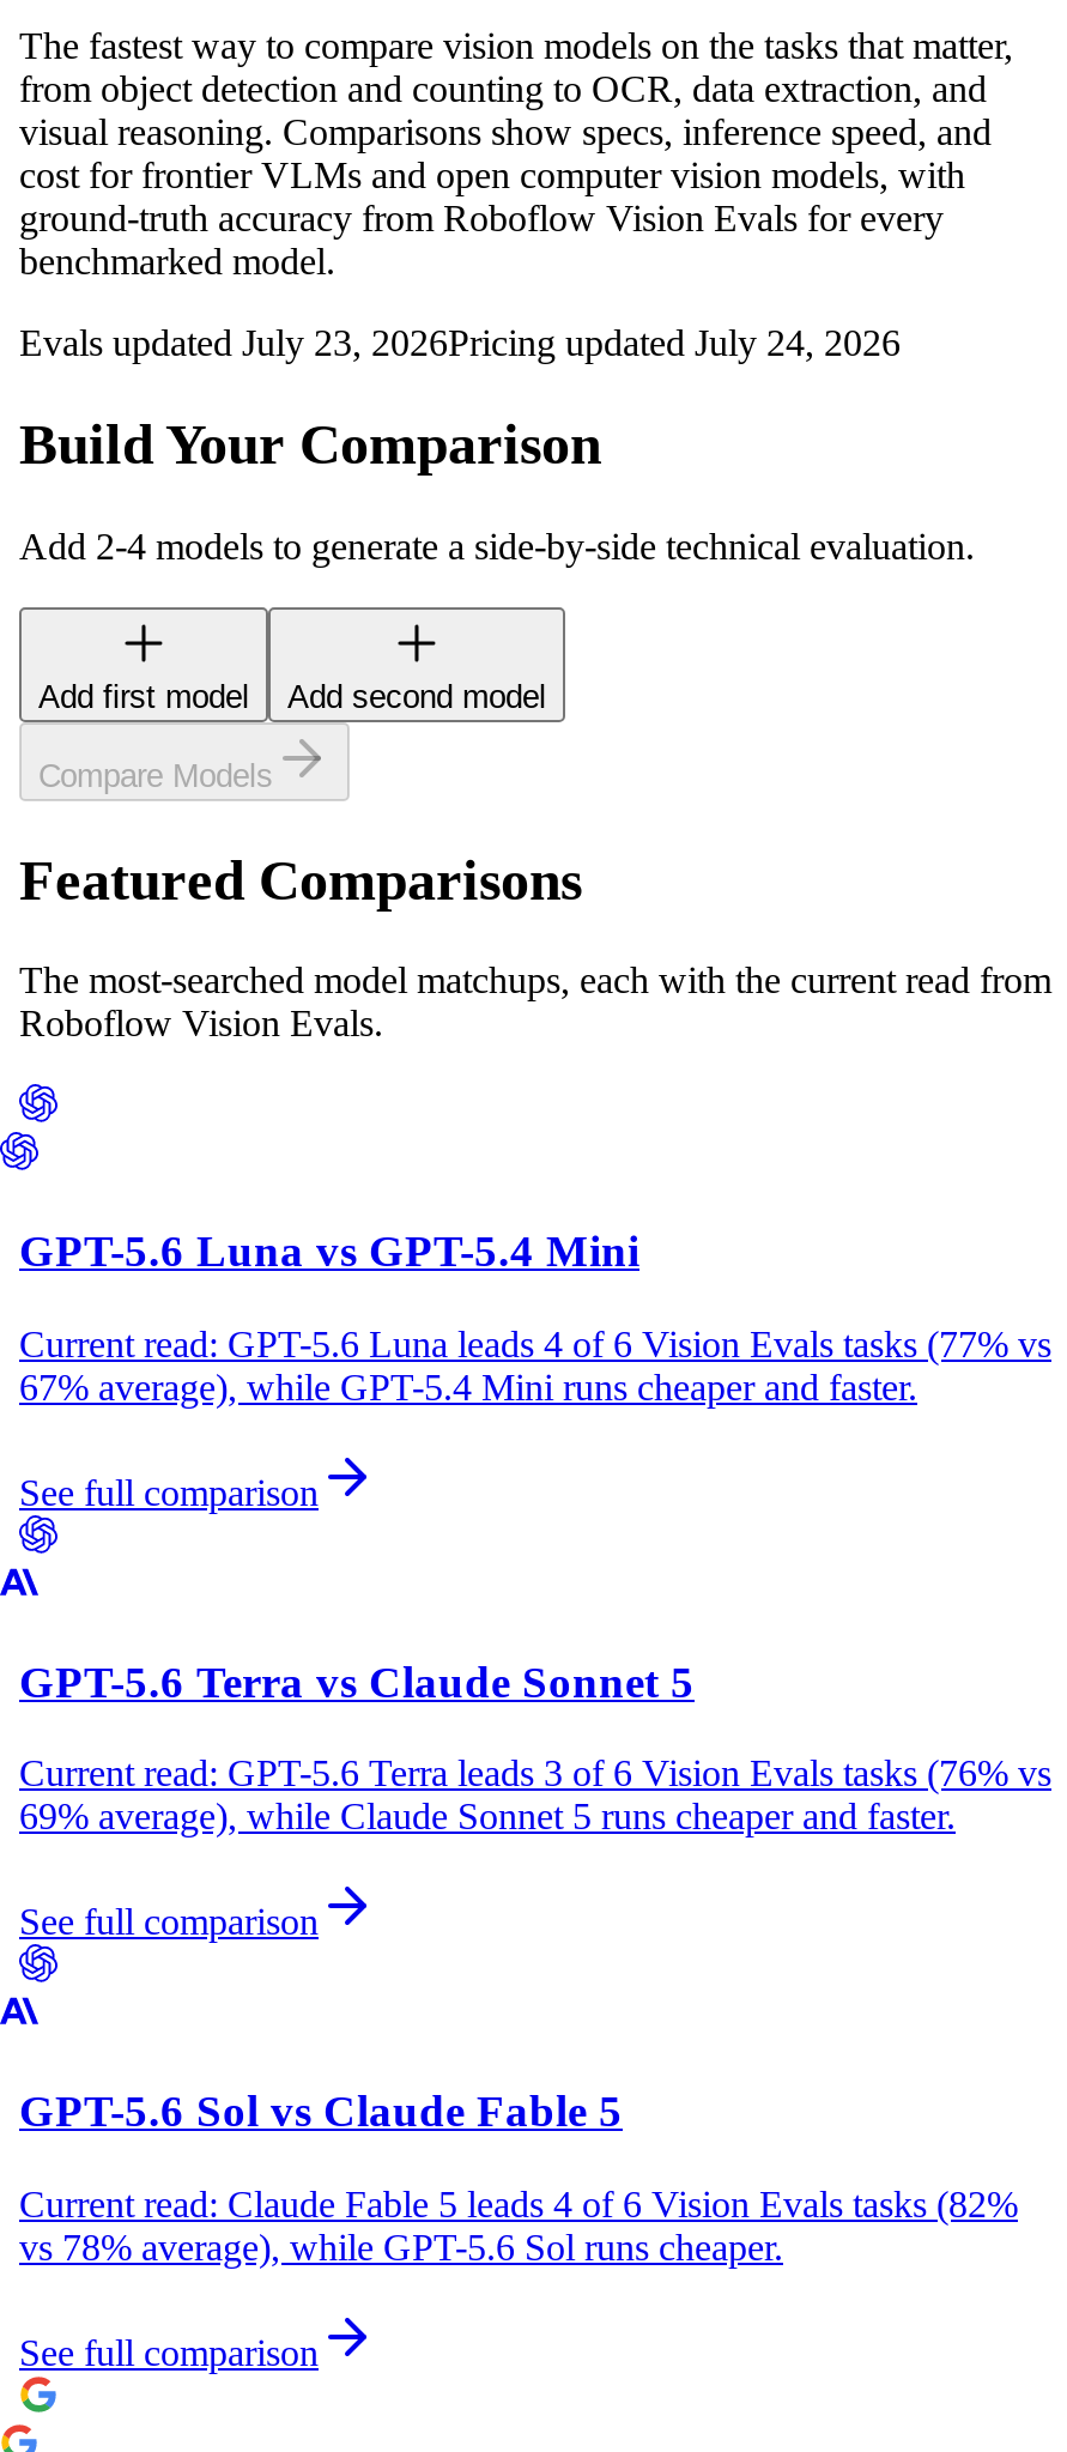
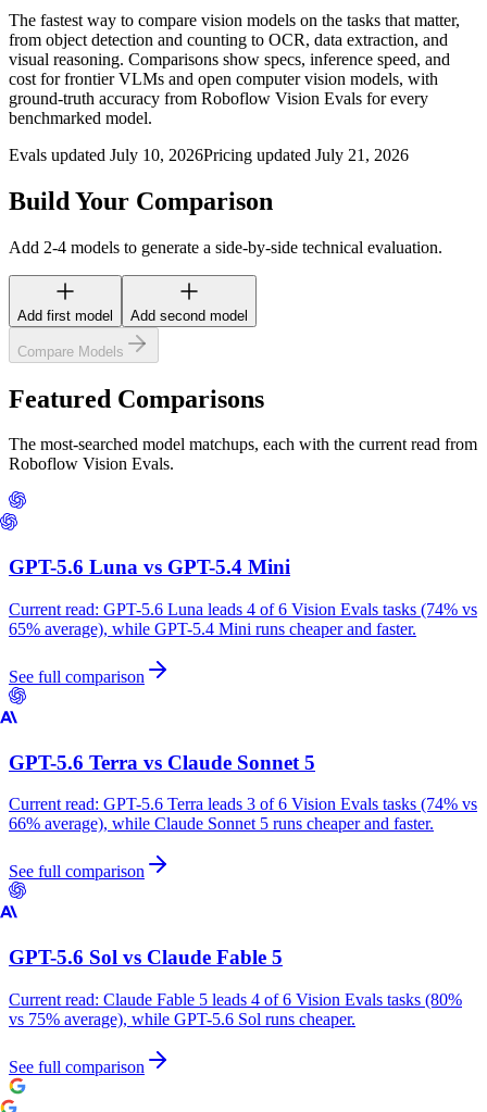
- Evals updated July 23, 2026Pricing updated July 24, 2026
+ Evals updated July 10, 2026Pricing updated July 21, 2026

- Current read: GPT-5.6 Luna leads 4 of 6 Vision Evals tasks (77% vs
+ Current read: GPT-5.6 Luna leads 4 of 6 Vision Evals tasks (74% vs

- 67% average), while GPT-5.4 Mini runs cheaper and faster.
+ 65% average), while GPT-5.4 Mini runs cheaper and faster.

- Current read: GPT-5.6 Terra leads 3 of 6 Vision Evals tasks (76% vs
+ Current read: GPT-5.6 Terra leads 3 of 6 Vision Evals tasks (74% vs

- 69% average), while Claude Sonnet 5 runs cheaper and faster.
+ 66% average), while Claude Sonnet 5 runs cheaper and faster.

- Current read: Claude Fable 5 leads 4 of 6 Vision Evals tasks (82%
+ Current read: Claude Fable 5 leads 4 of 6 Vision Evals tasks (80%

- vs 78% average), while GPT-5.6 Sol runs cheaper.
+ vs 75% average), while GPT-5.6 Sol runs cheaper.
